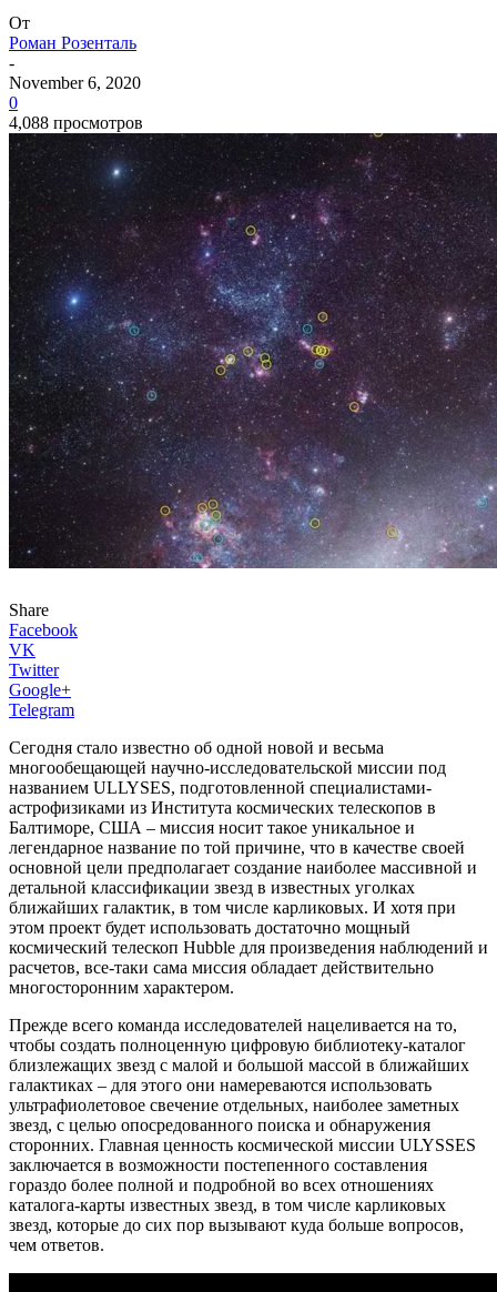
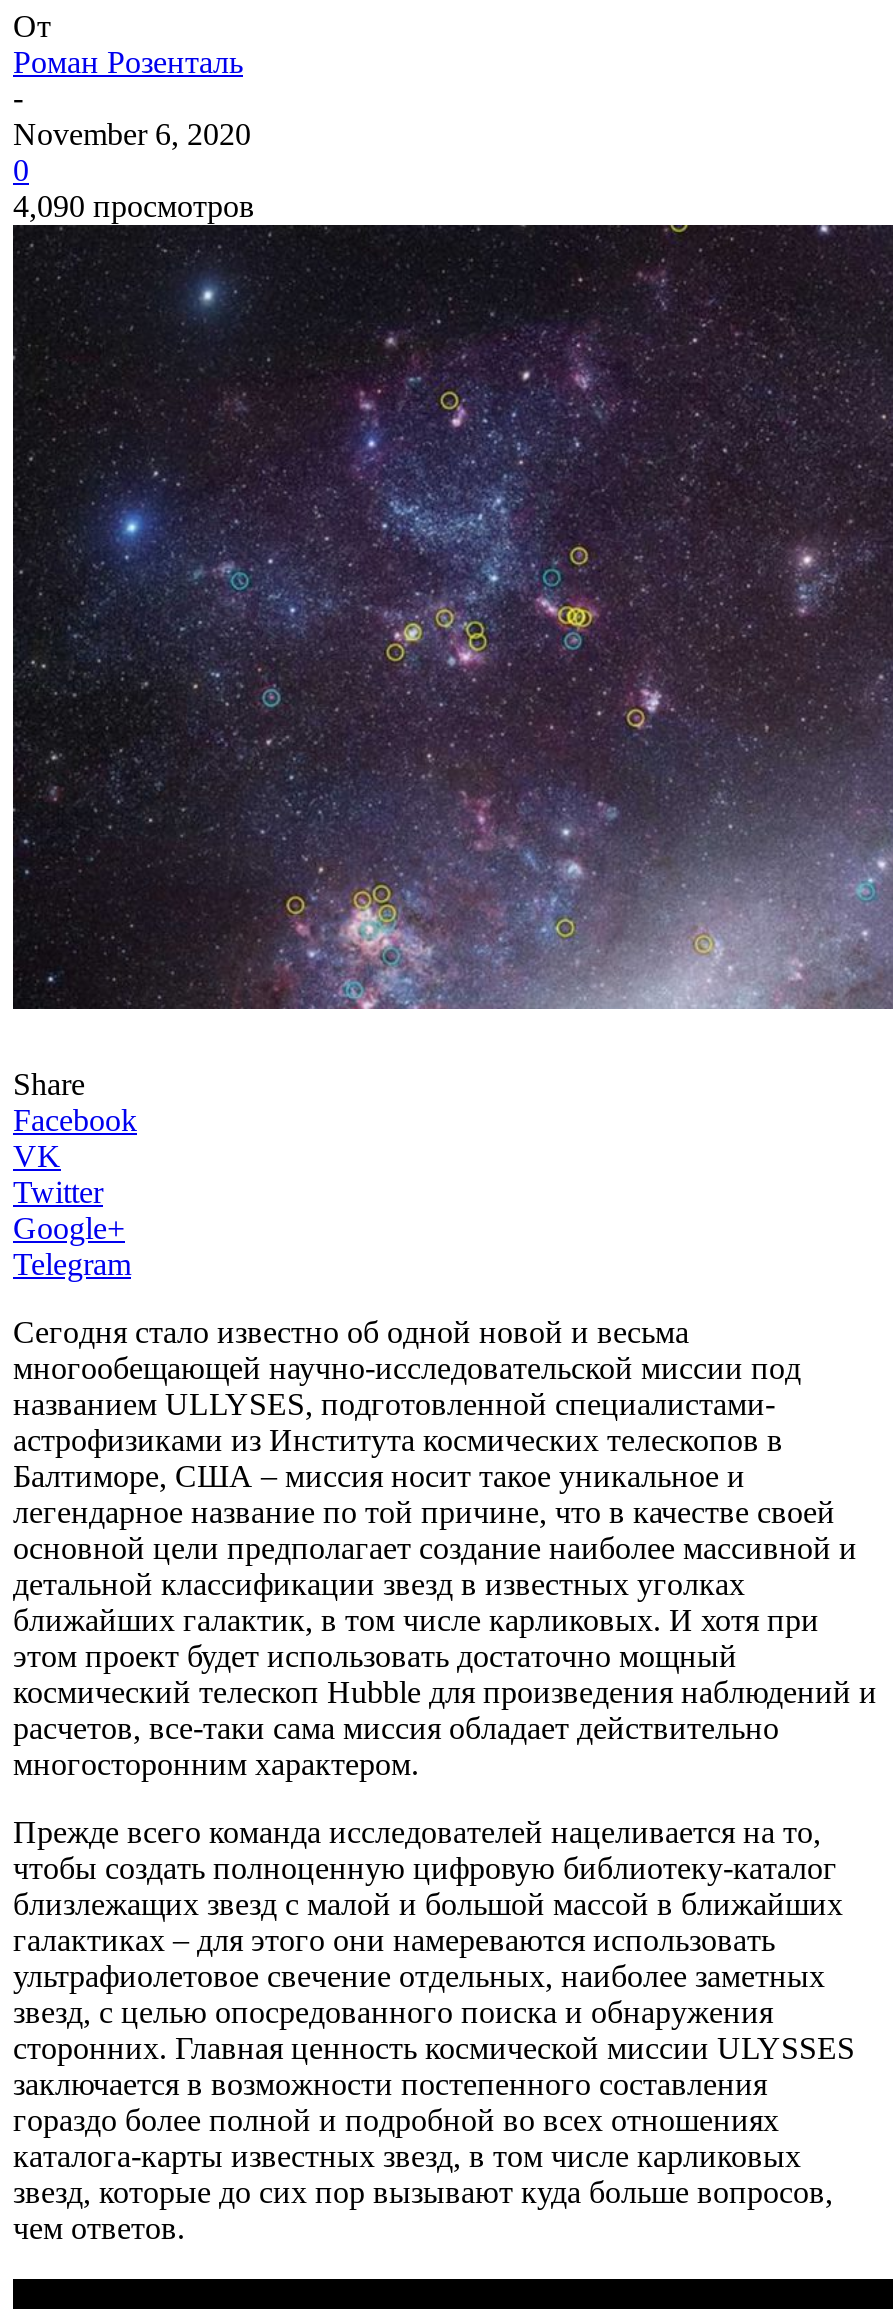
- 4,088 просмотров
+ 4,090 просмотров
